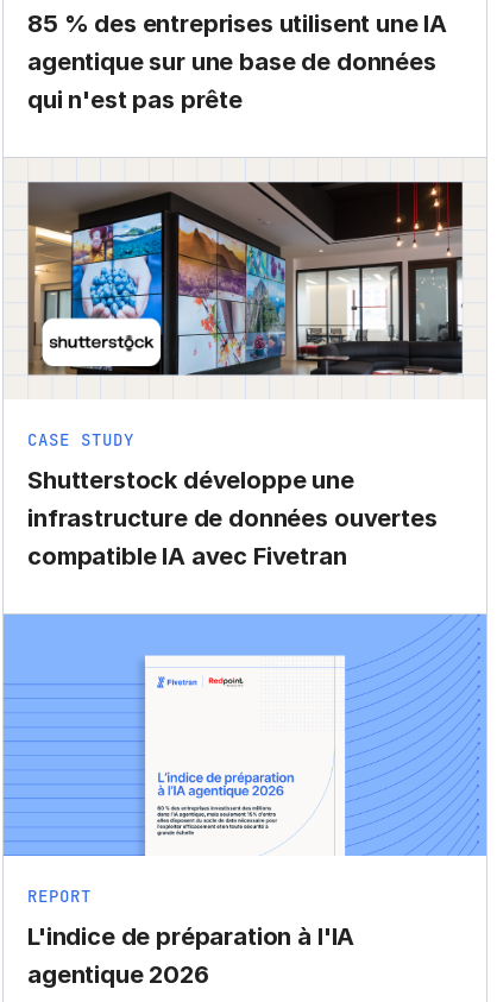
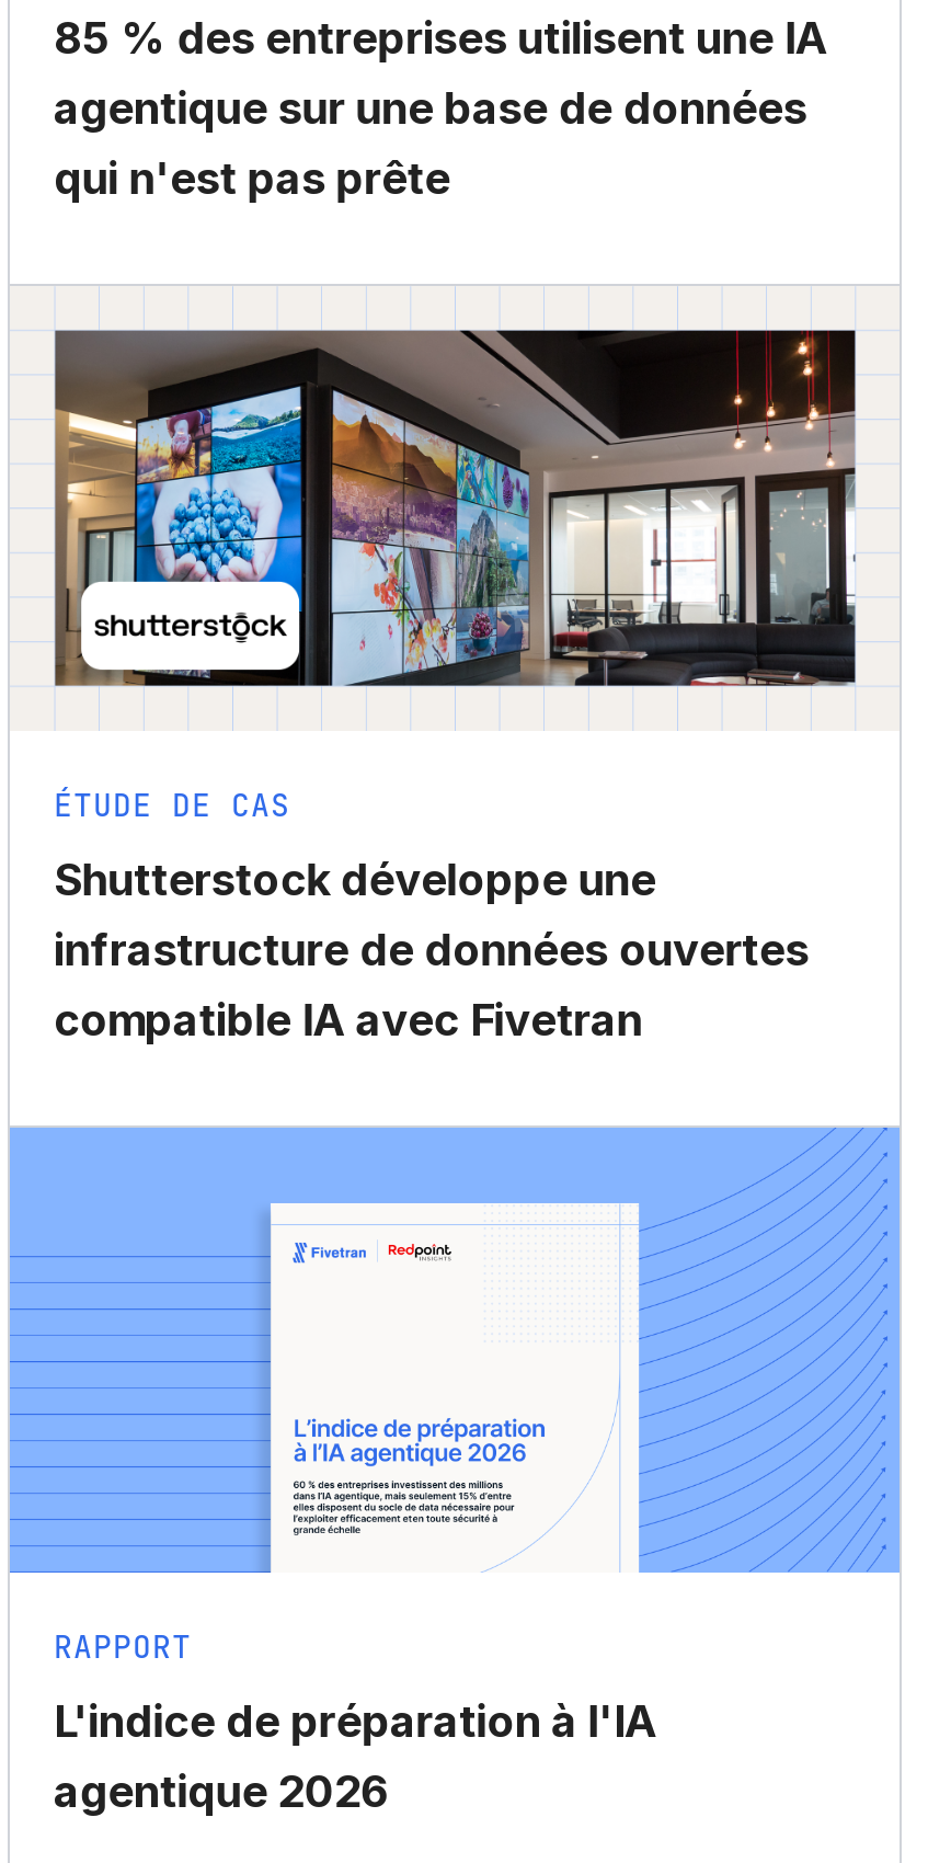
- CASE STUDY
+ ÉTUDE DE CAS

- REPORT
+ RAPPORT
